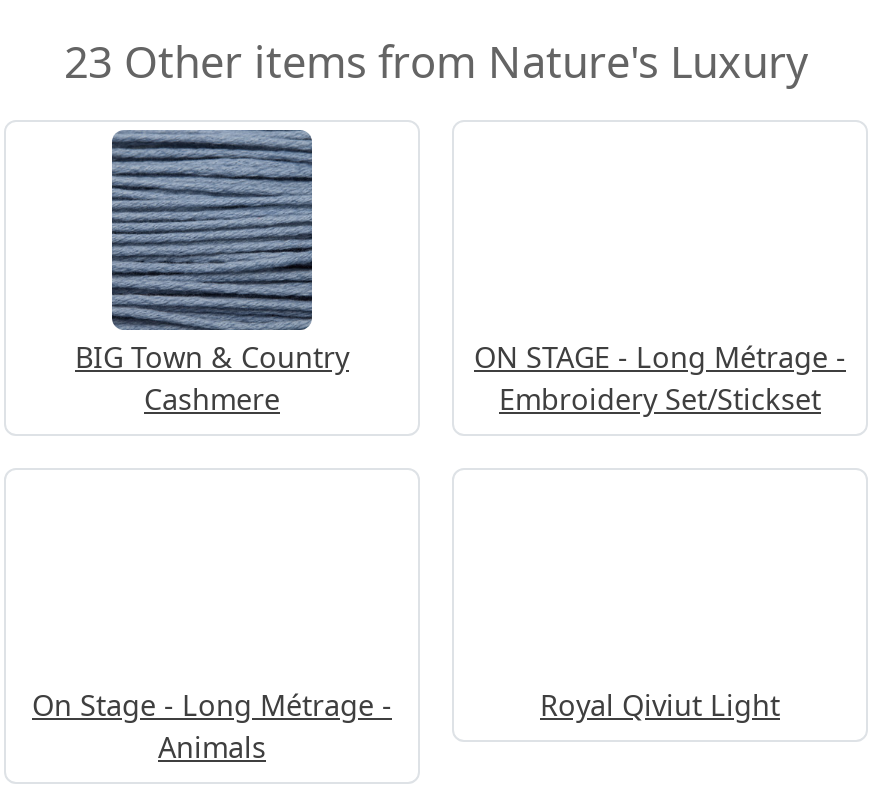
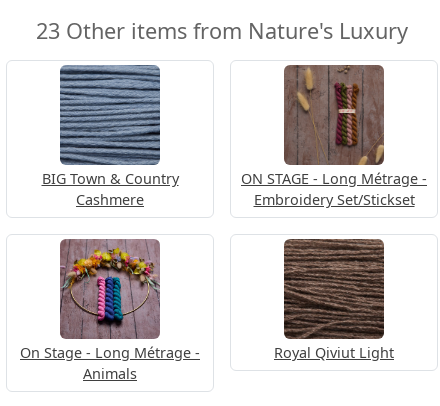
+ [image]

+ [image]

+ [image]
